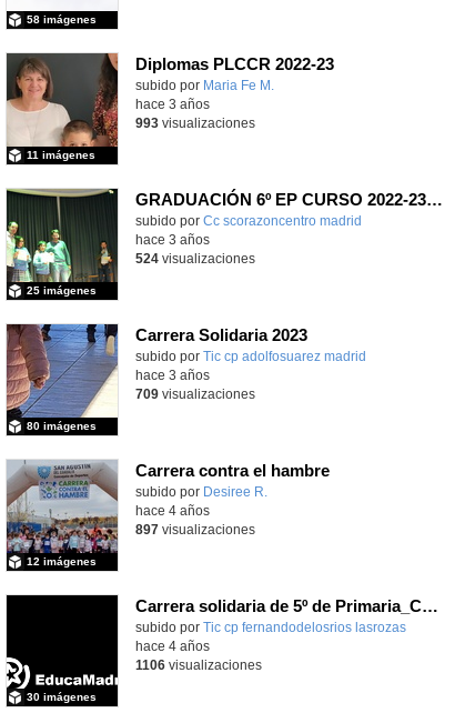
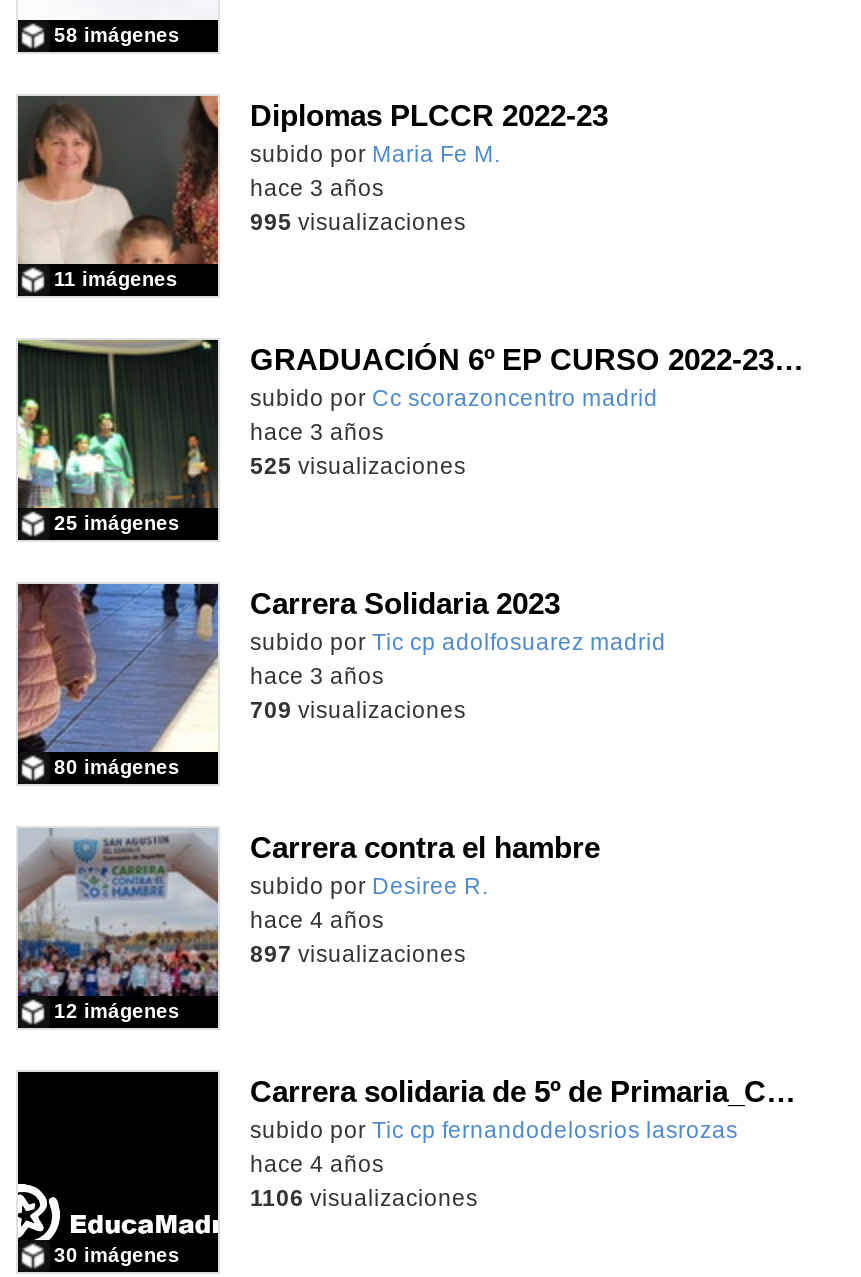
- 993 visualizaciones
+ 995 visualizaciones

- 524 visualizaciones
+ 525 visualizaciones
